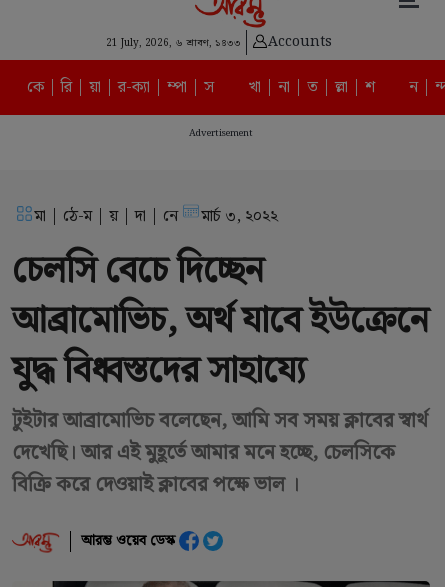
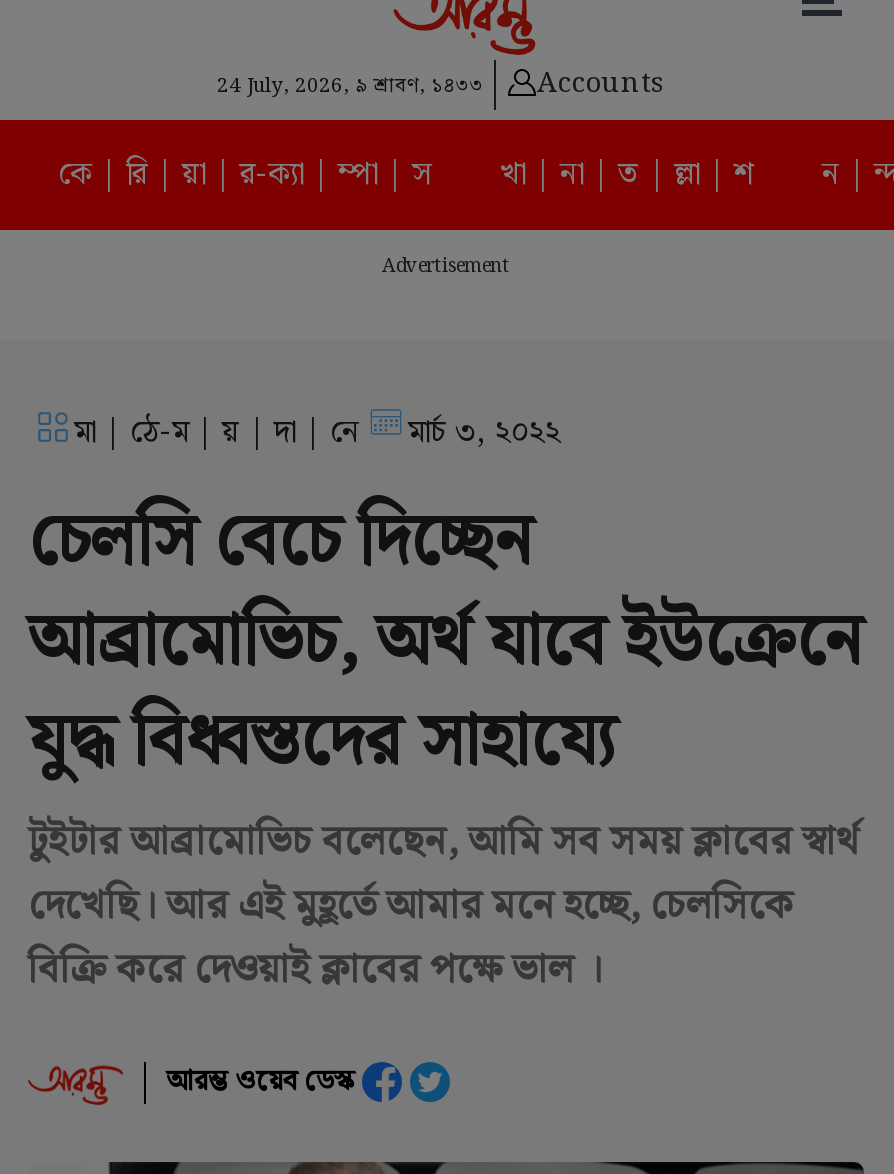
- 21 July, 2026, ৬ শ্রাবণ, ১৪৩৩ Accounts
+ 24 July, 2026, ৯ শ্রাবণ, ১৪৩৩ Accounts
